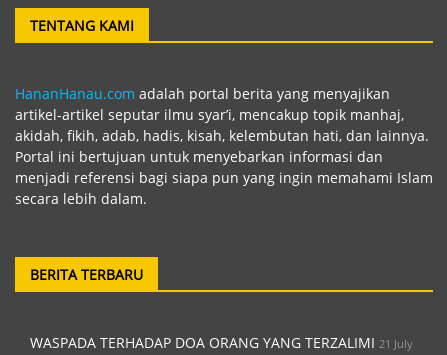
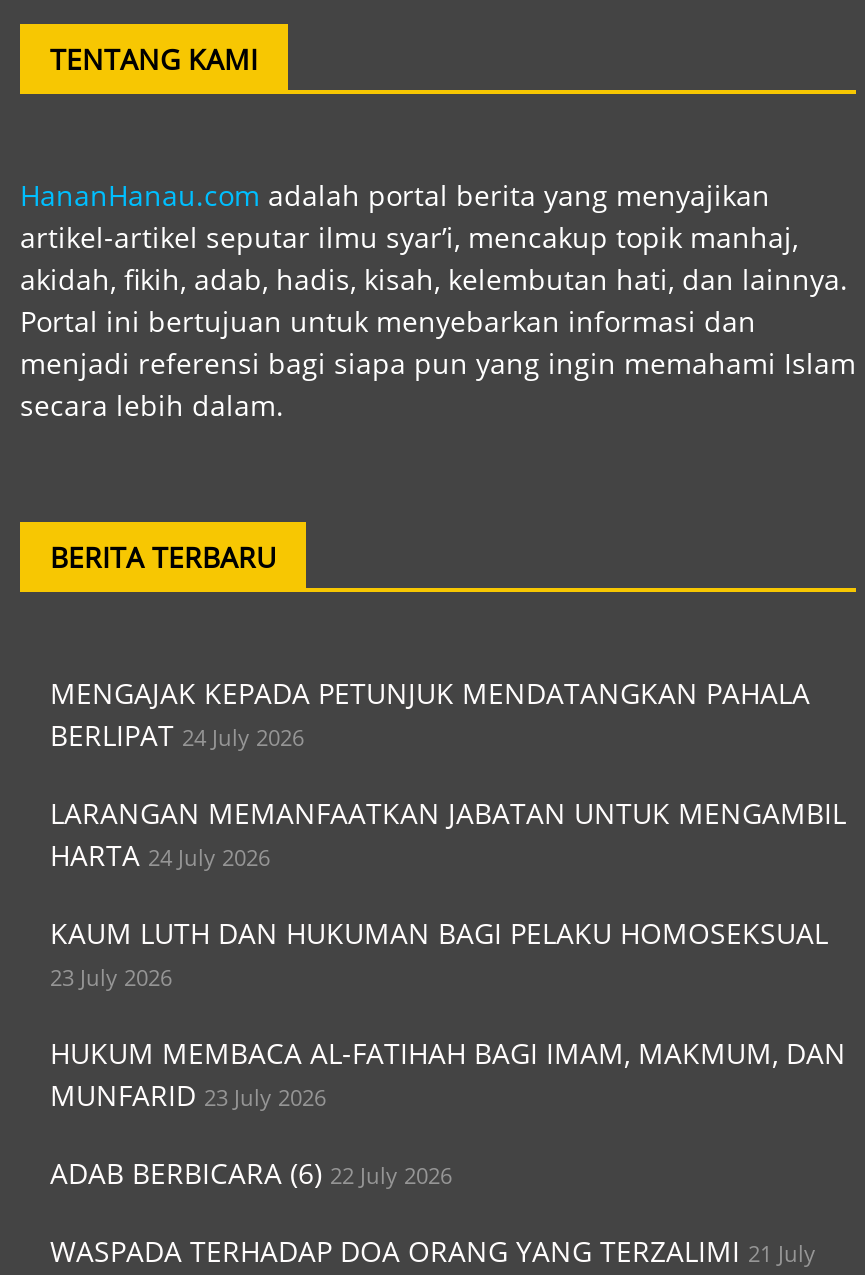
+ MENGAJAK KEPADA PETUNJUK MENDATANGKAN PAHALA
+ BERLIPAT 24 July 2026
+ LARANGAN MEMANFAATKAN JABATAN UNTUK MENGAMBIL
+ HARTA 24 July 2026
+ KAUM LUTH DAN HUKUMAN BAGI PELAKU HOMOSEKSUAL
+ 23 July 2026
+ HUKUM MEMBACA AL-FATIHAH BAGI IMAM, MAKMUM, DAN
+ MUNFARID 23 July 2026
+ ADAB BERBICARA (6) 22 July 2026
